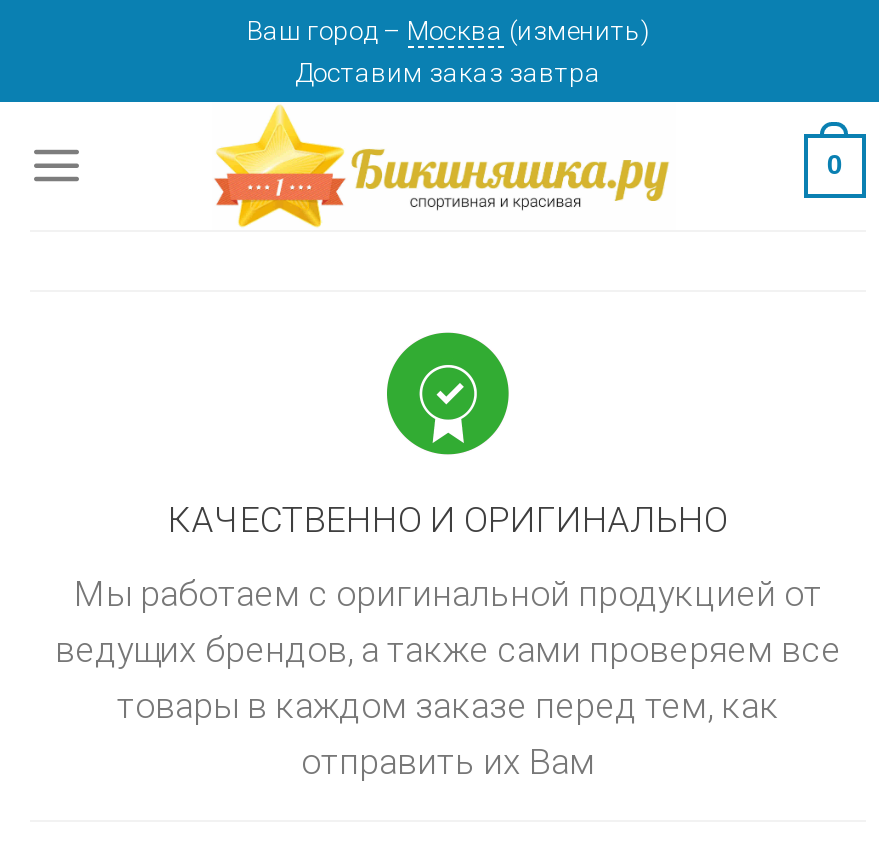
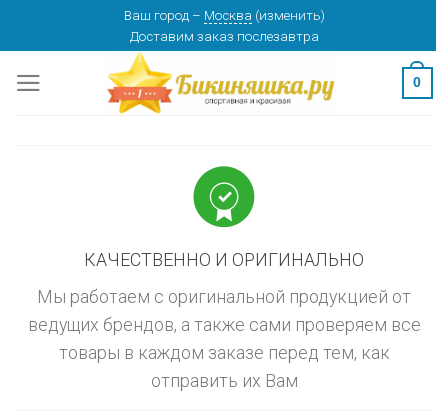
- Доставим заказ завтра
+ Доставим заказ послезавтра
